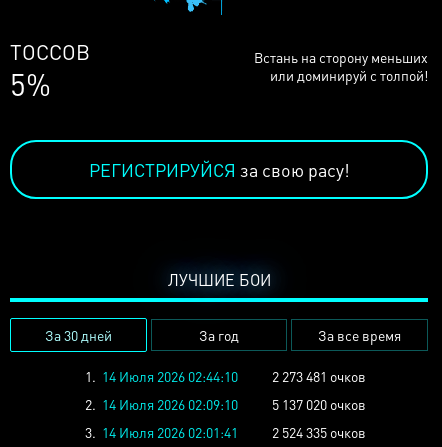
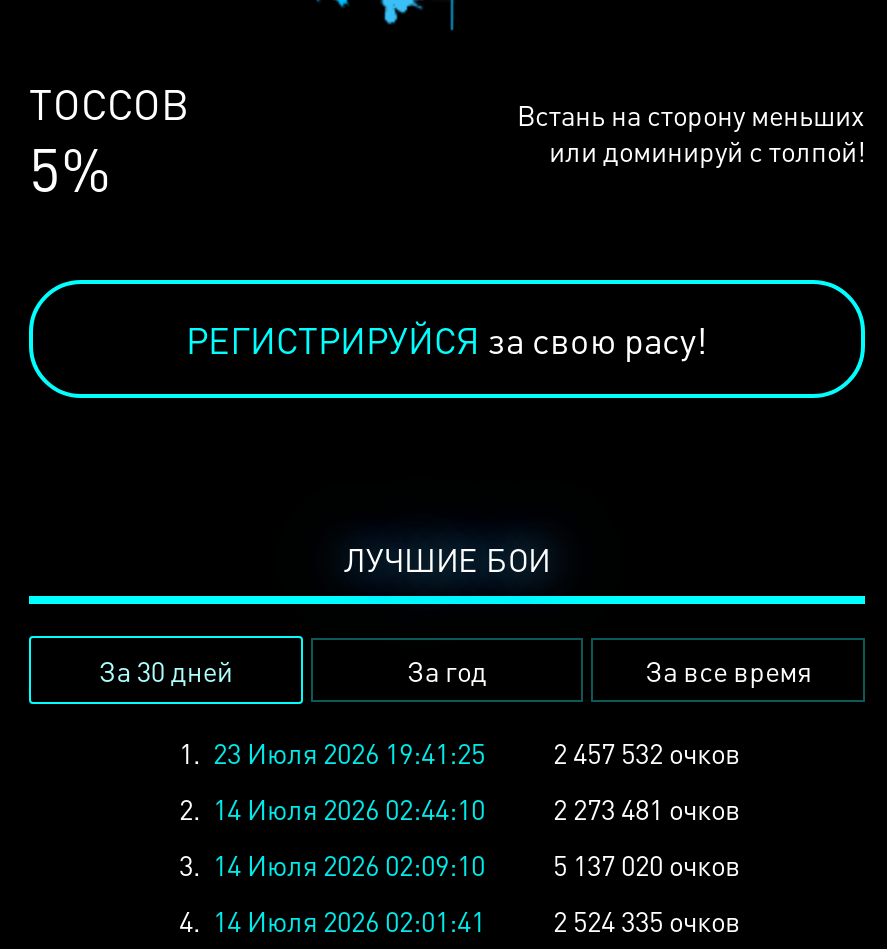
- 1. 14 Июля 2026 02:44:10
+ 1. 23 Июля 2026 19:41:25
+ 2 457 532 очков
+ 2. 14 Июля 2026 02:44:10

- 2. 14 Июля 2026 02:09:10 5 137 020 очков
+ 3. 14 Июля 2026 02:09:10 5 137 020 очков

- 3. 14 Июля 2026 02:01:41 2 524 335 очков
+ 4. 14 Июля 2026 02:01:41 2 524 335 очков
